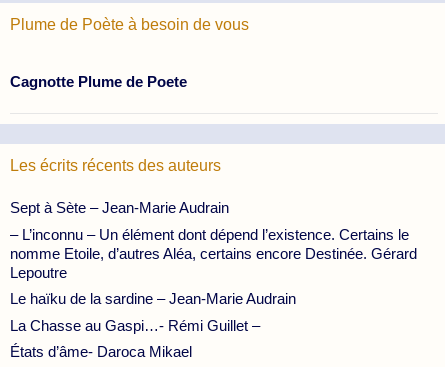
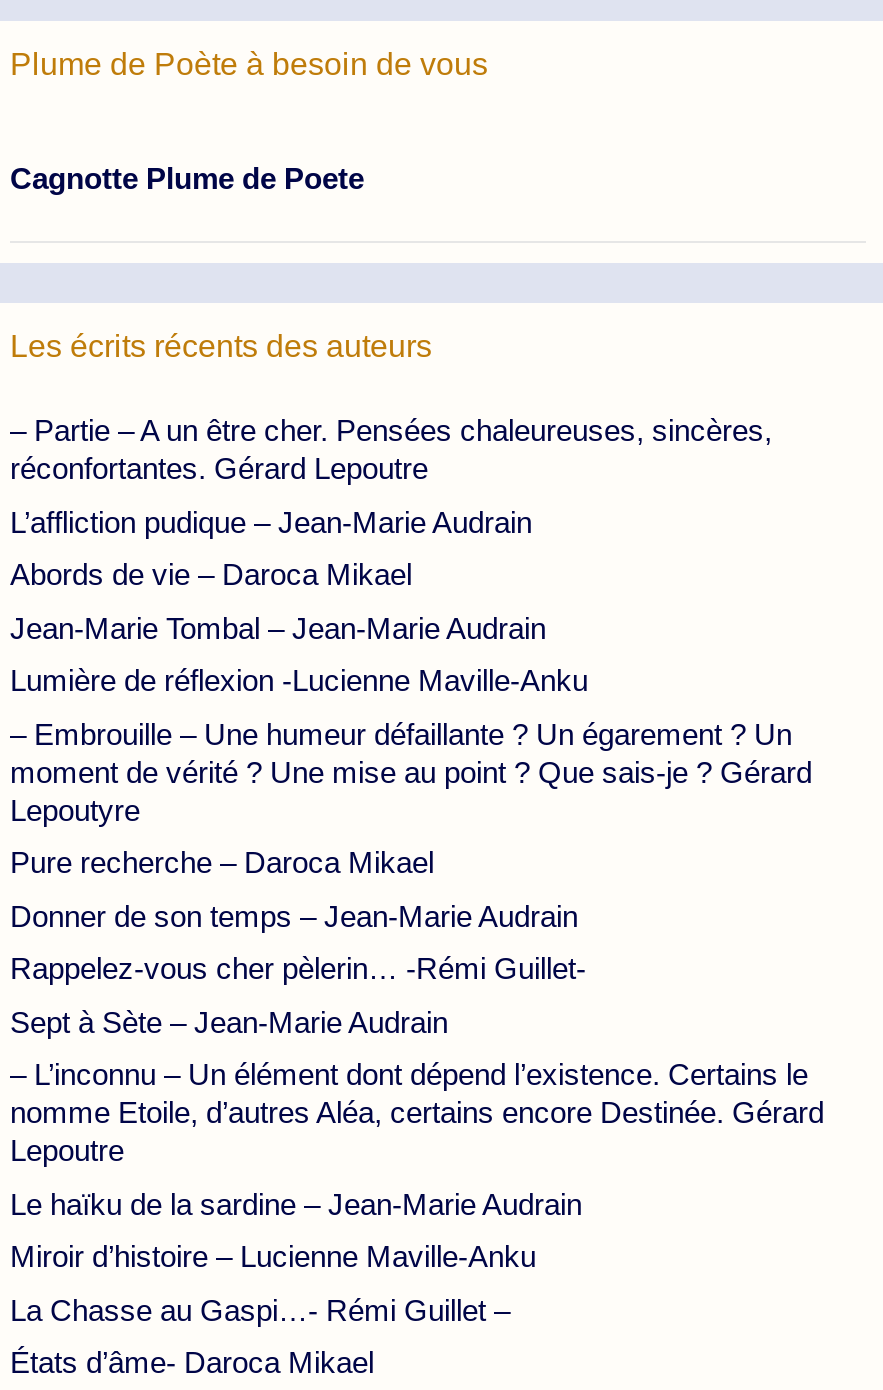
+ – Partie – A un être cher. Pensées chaleureuses, sincères,
+ réconfortantes. Gérard Lepoutre
+ L’affliction pudique – Jean-Marie Audrain
+ Abords de vie – Daroca Mikael
+ Jean-Marie Tombal – Jean-Marie Audrain
+ Lumière de réflexion -Lucienne Maville-Anku
+ – Embrouille – Une humeur défaillante ? Un égarement ? Un
+ moment de vérité ? Une mise au point ? Que sais-je ? Gérard
+ Lepoutyre
+ Pure recherche – Daroca Mikael
+ Donner de son temps – Jean-Marie Audrain
+ Rappelez-vous cher pèlerin… -Rémi Guillet-

+ Miroir d’histoire – Lucienne Maville-Anku
